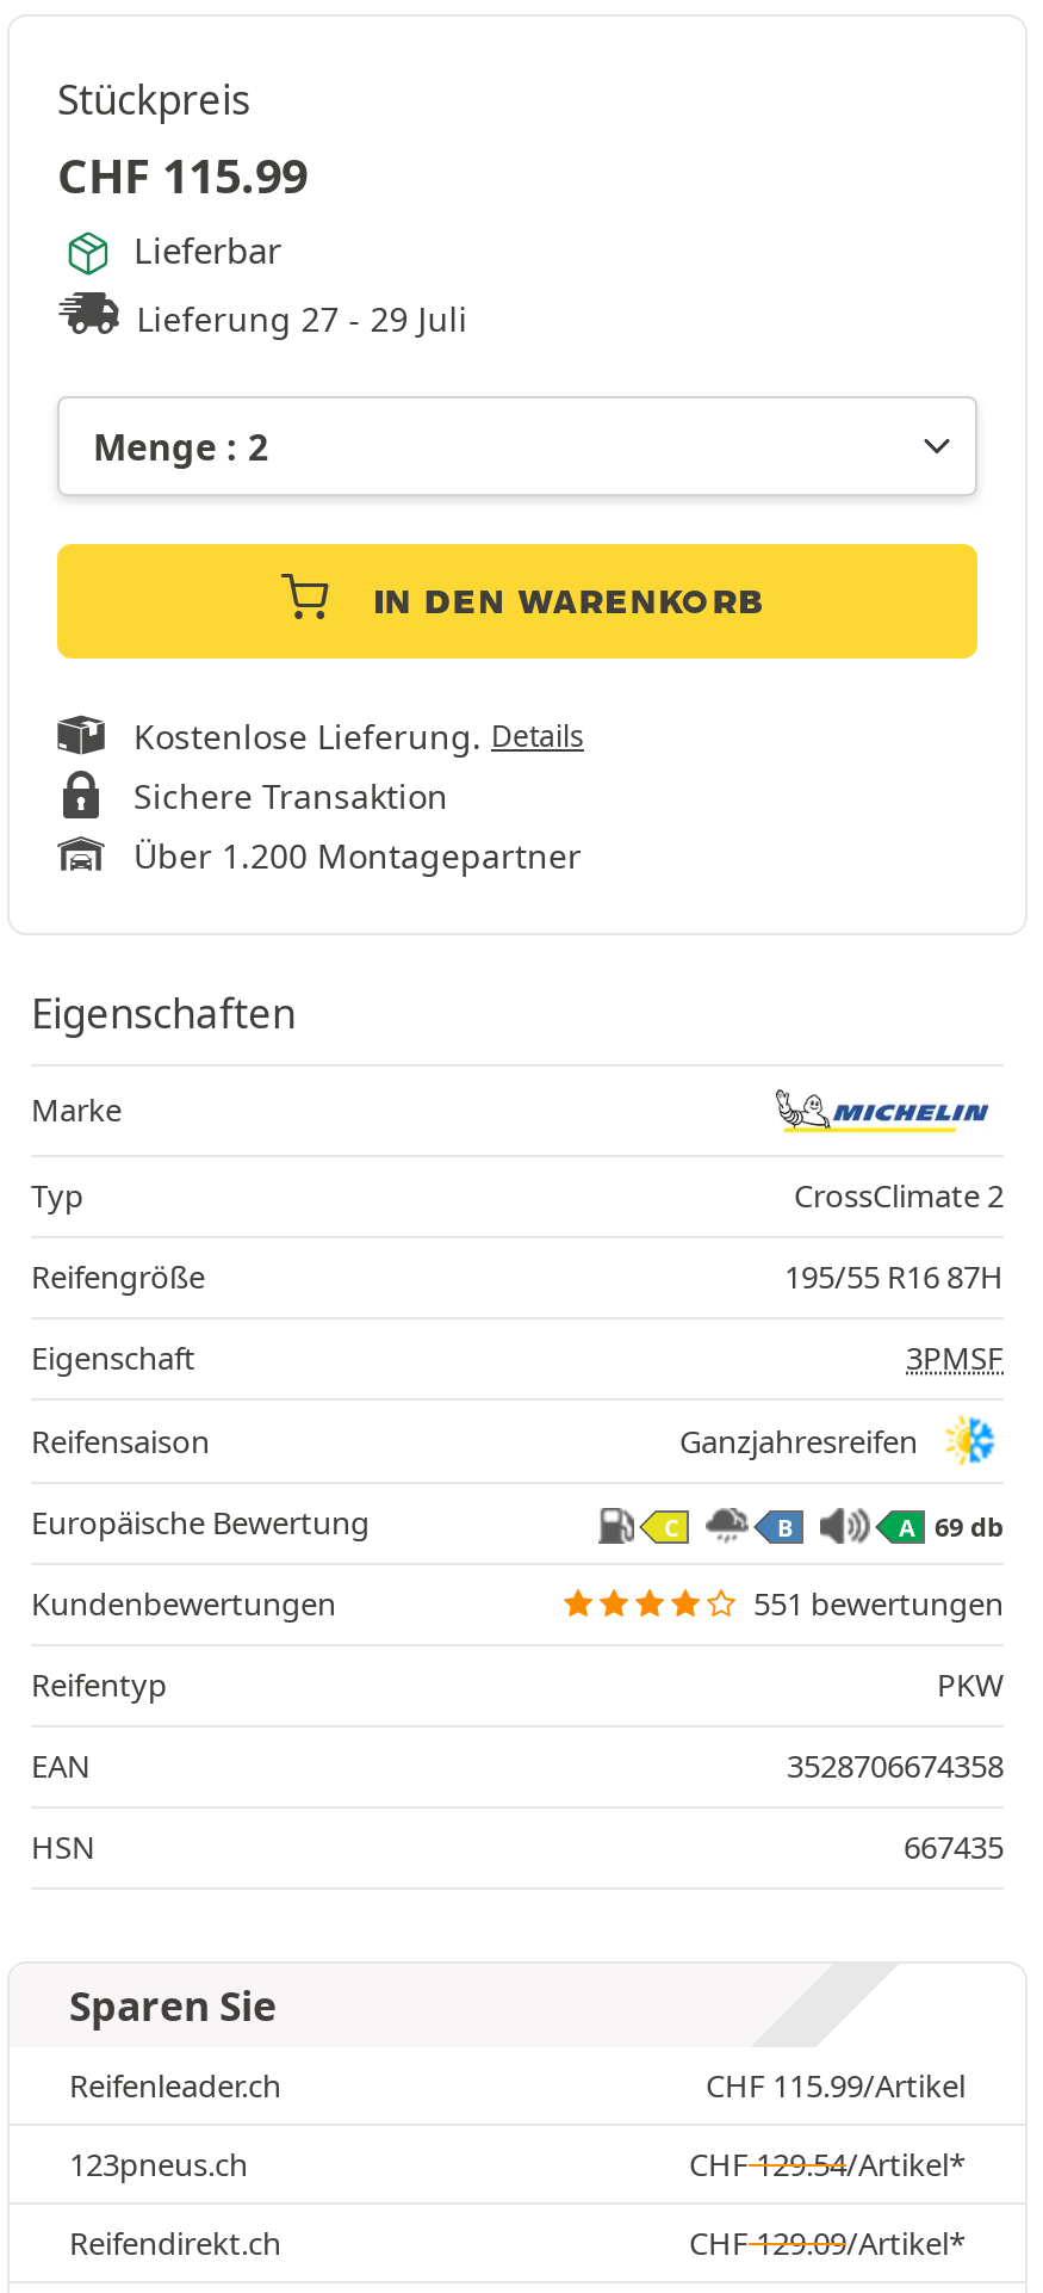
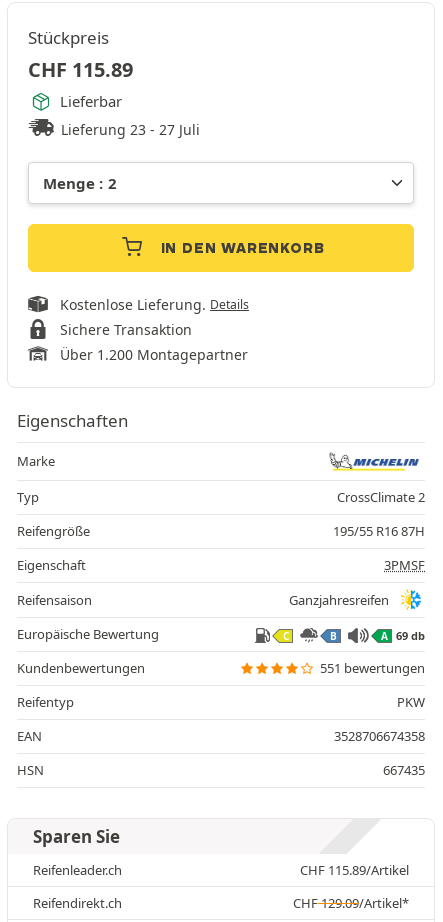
- CHF 115.99
+ CHF 115.89

- Lieferung 27 - 29 Juli
+ Lieferung 23 - 27 Juli

- CHF 115.99/Artikel
- 123pneus.ch
- CHF 129.54/Artikel*
+ CHF 115.89/Artikel
